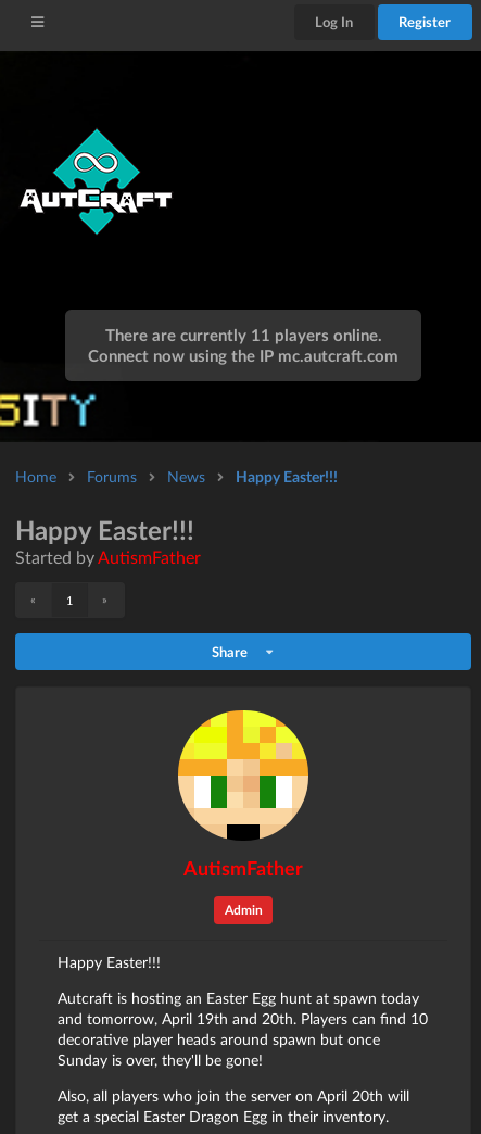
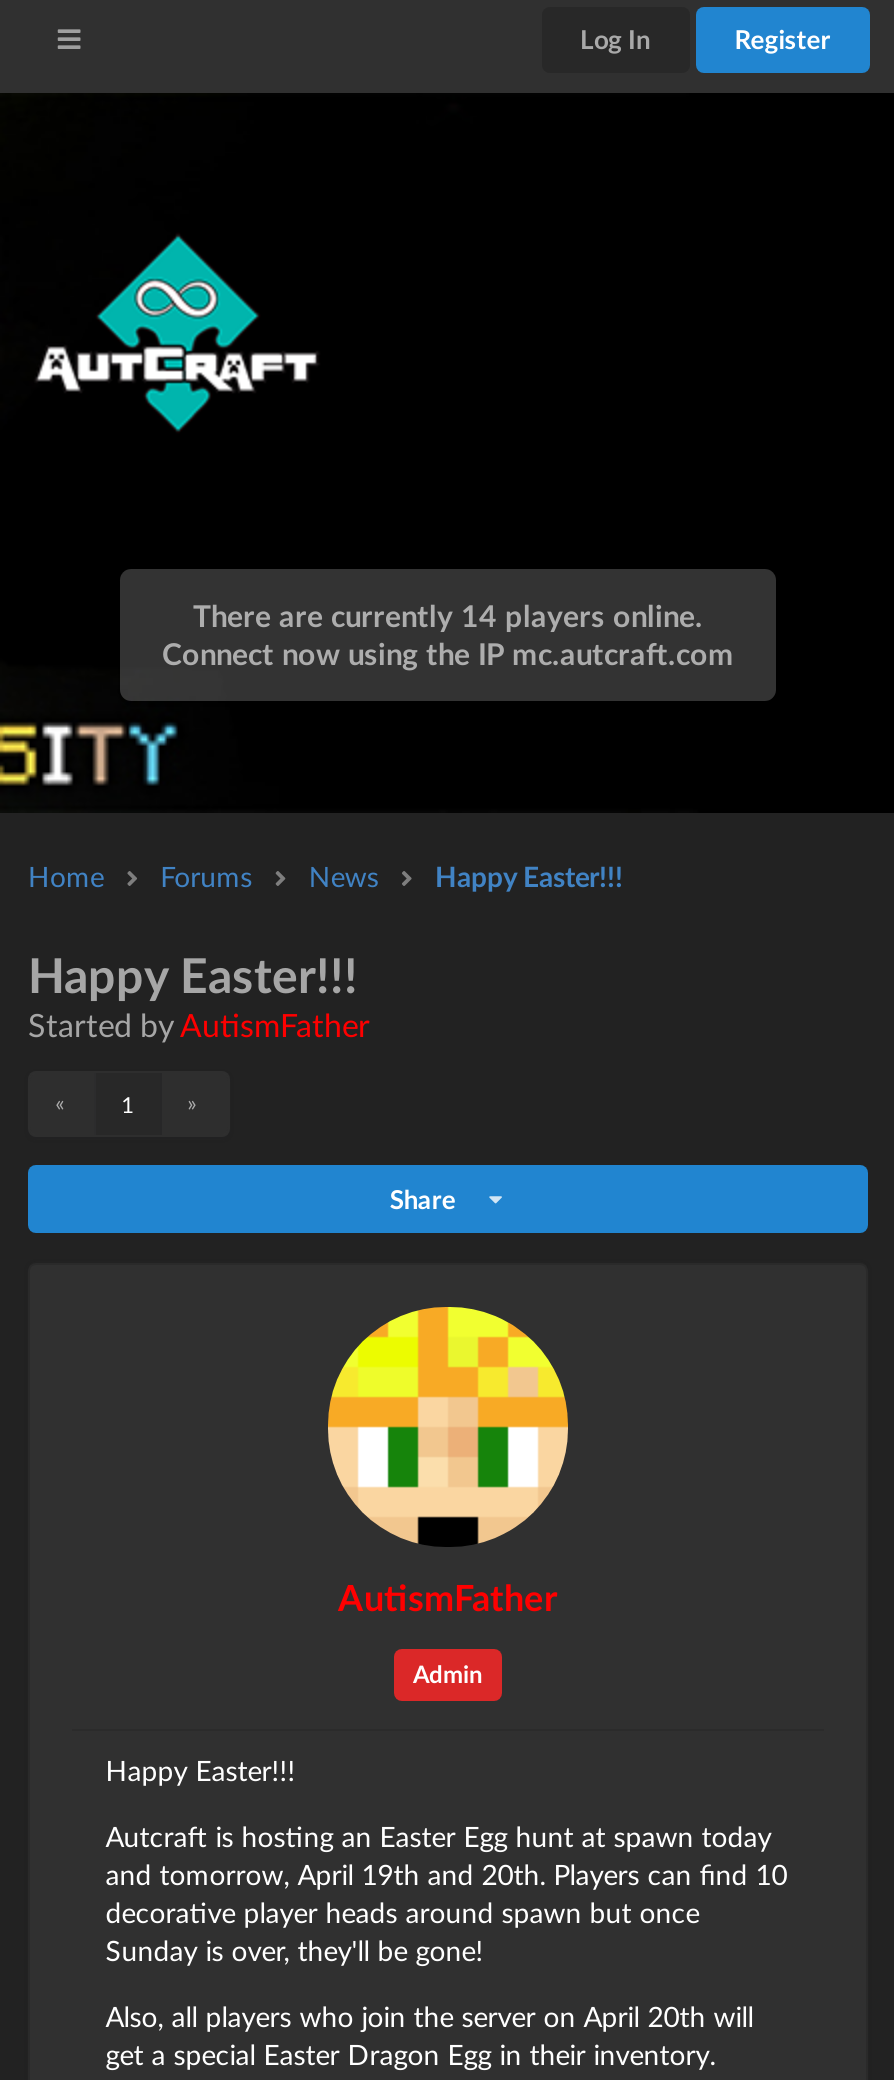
- There are currently 11 players online.
+ There are currently 14 players online.
